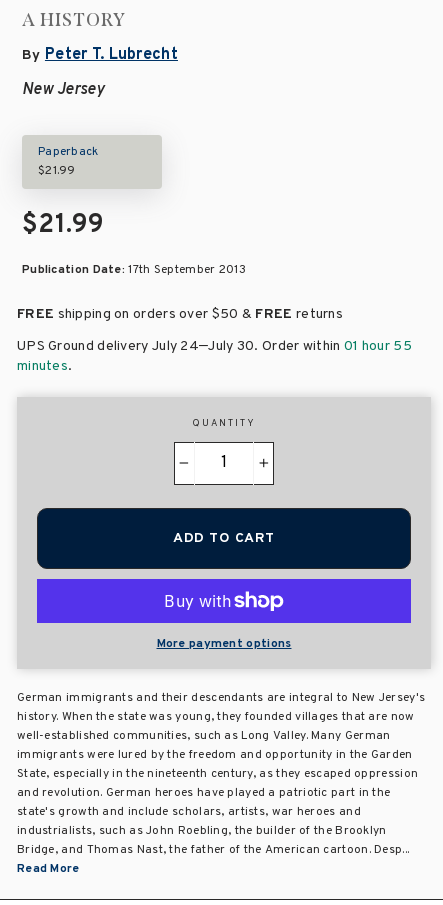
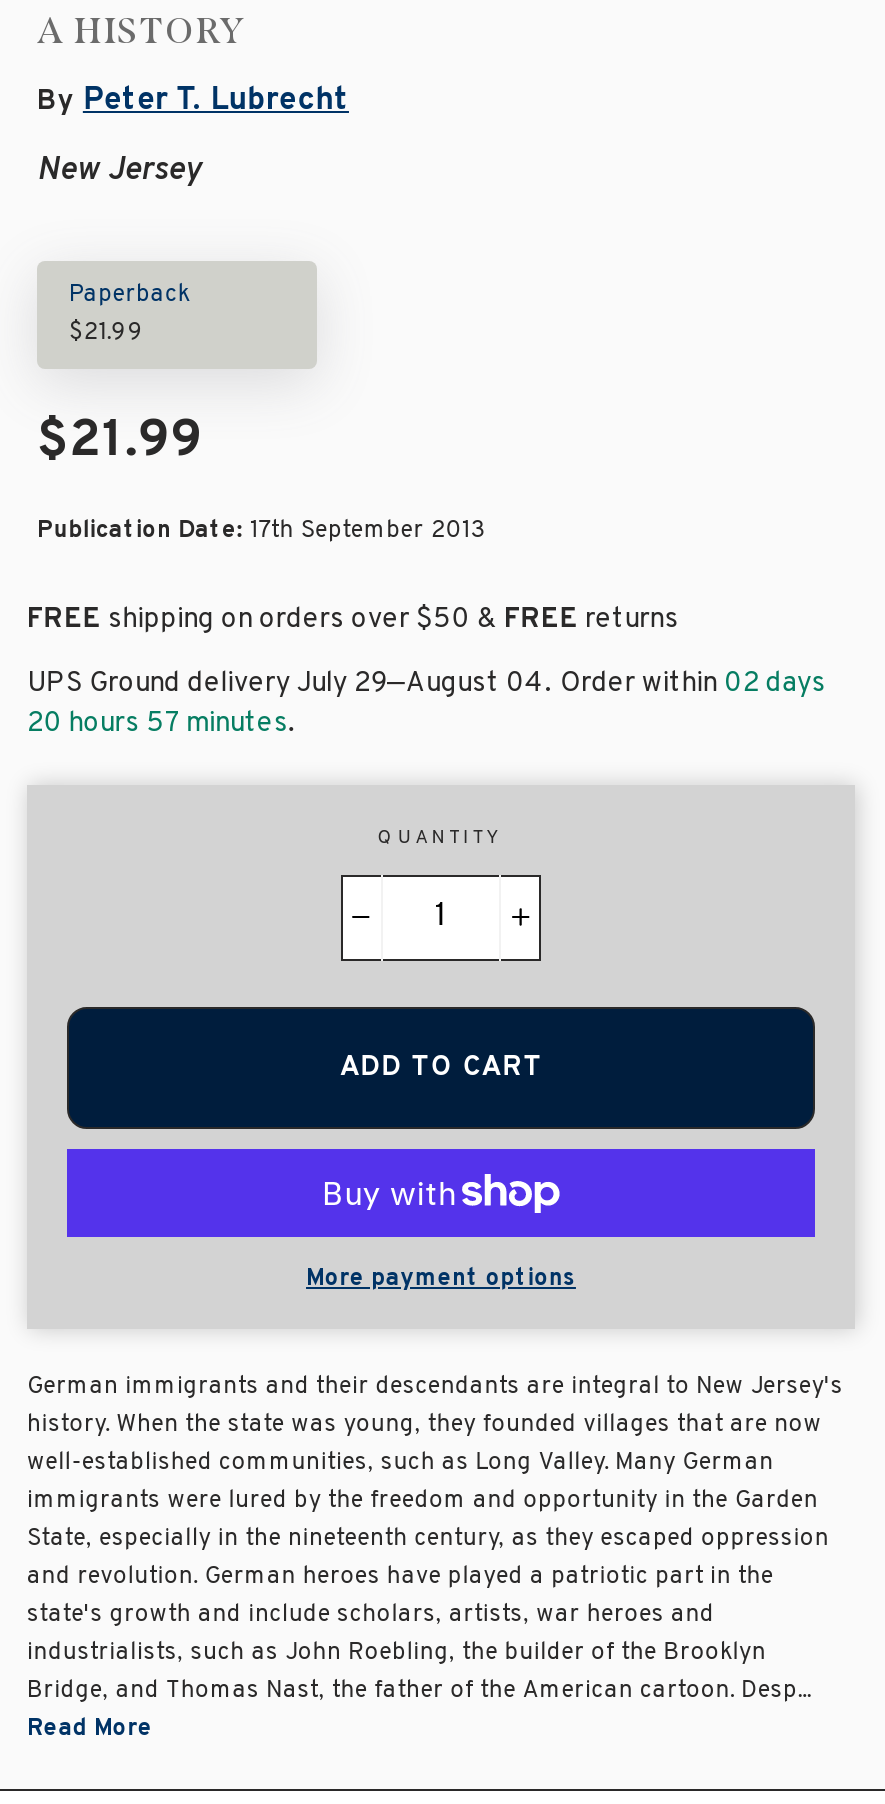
- UPS Ground delivery July 24–July 30. Order within 01 hour 55
- minutes.
+ UPS Ground delivery July 29–August 04. Order within 02 days
+ 20 hours 57 minutes.
